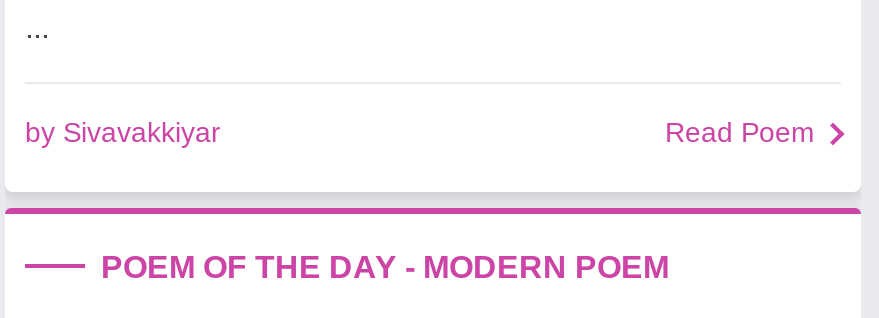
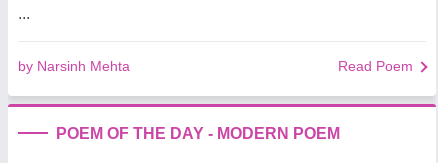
- by Sivavakkiyar
+ by Narsinh Mehta
